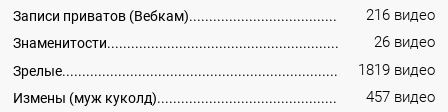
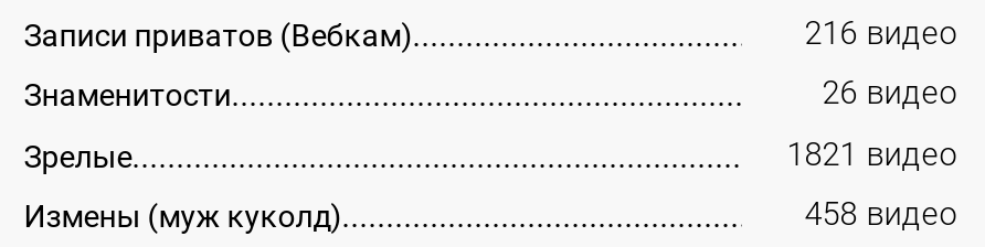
- 1819 видео
+ 1821 видео

- 457 видео
+ 458 видео
